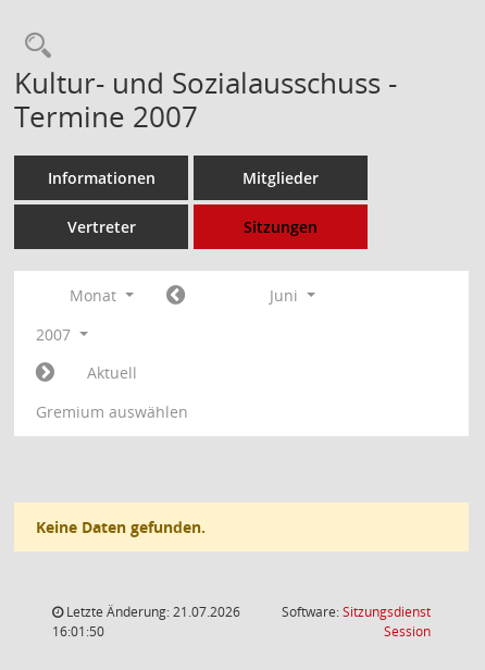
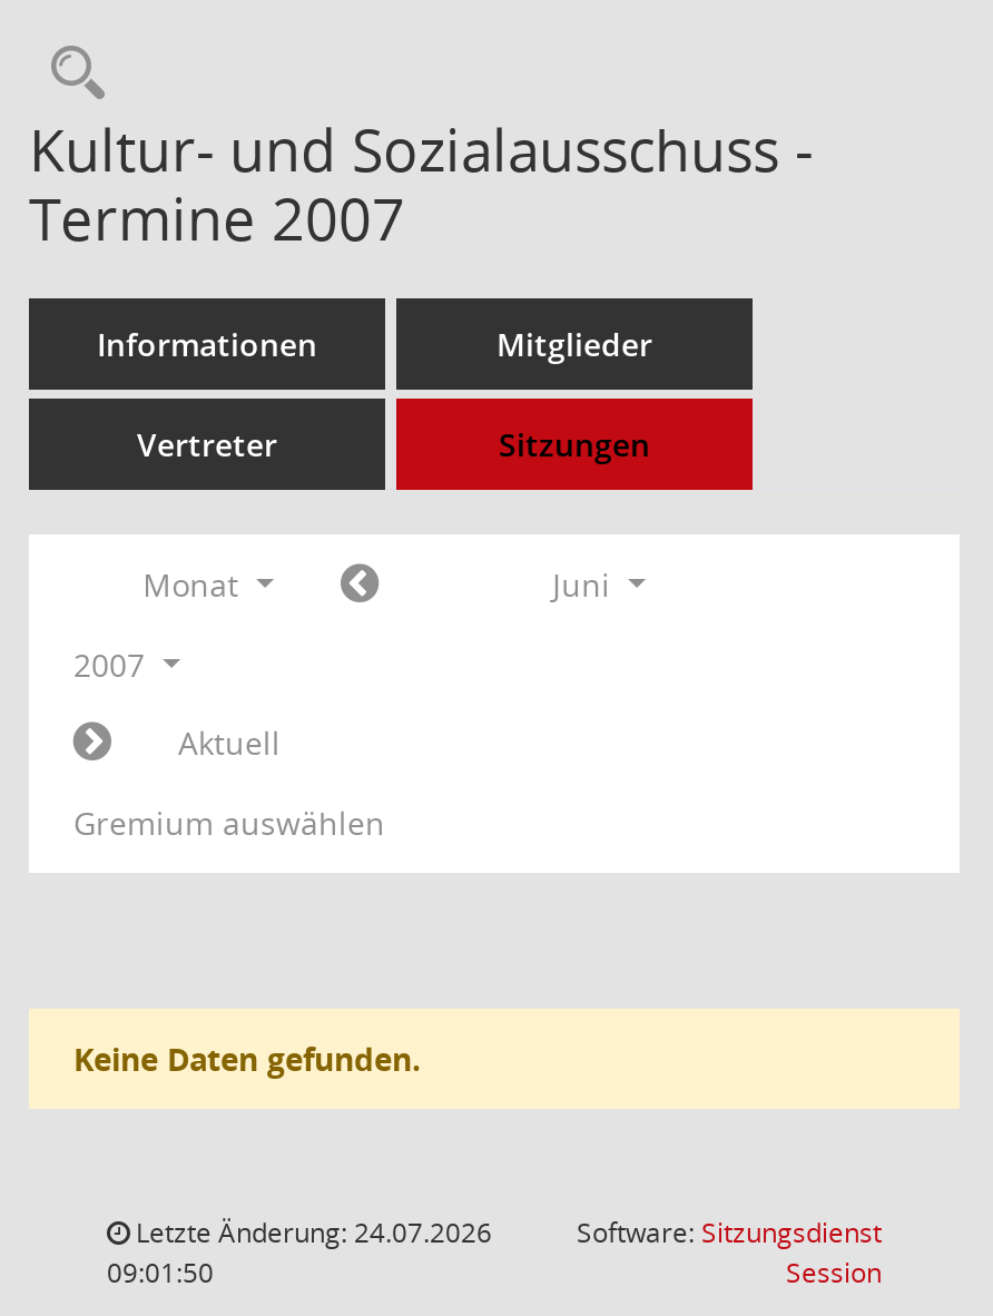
- Letzte Änderung: 21.07.2026
+ Letzte Änderung: 24.07.2026

- 16:01:50
+ 09:01:50
